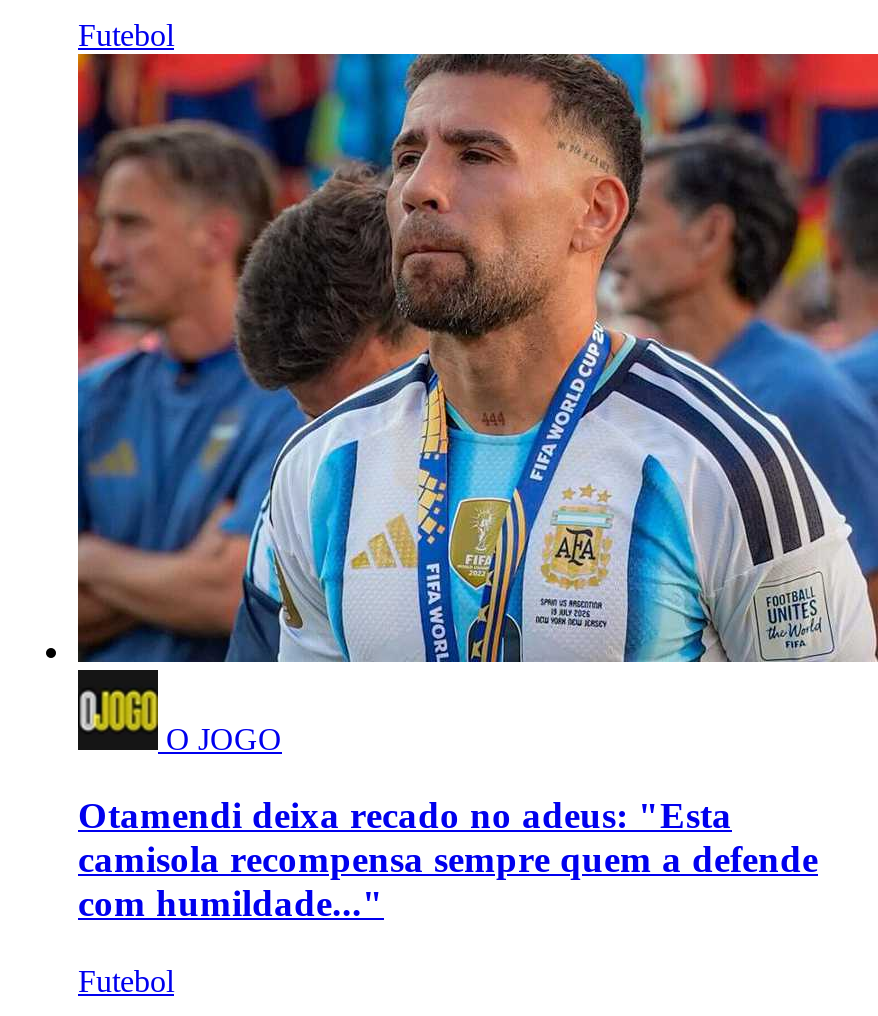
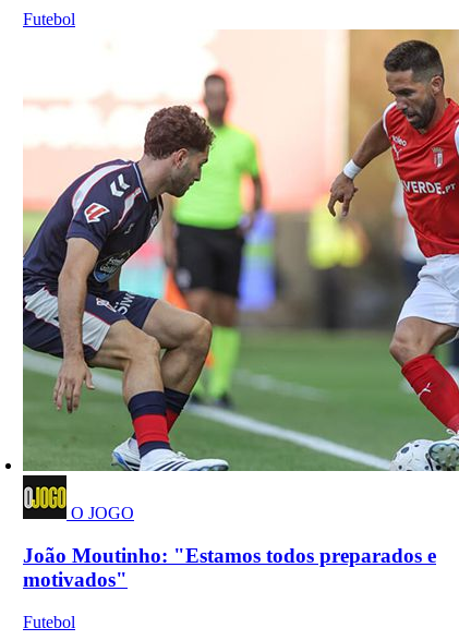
- [image]
+ [image]

moved down: O JOGO

- Otamendi deixa recado no adeus: "Esta
- camisola recompensa sempre quem a defende
- com humildade..."
+ João Moutinho: "Estamos todos preparados e
+ motivados"
